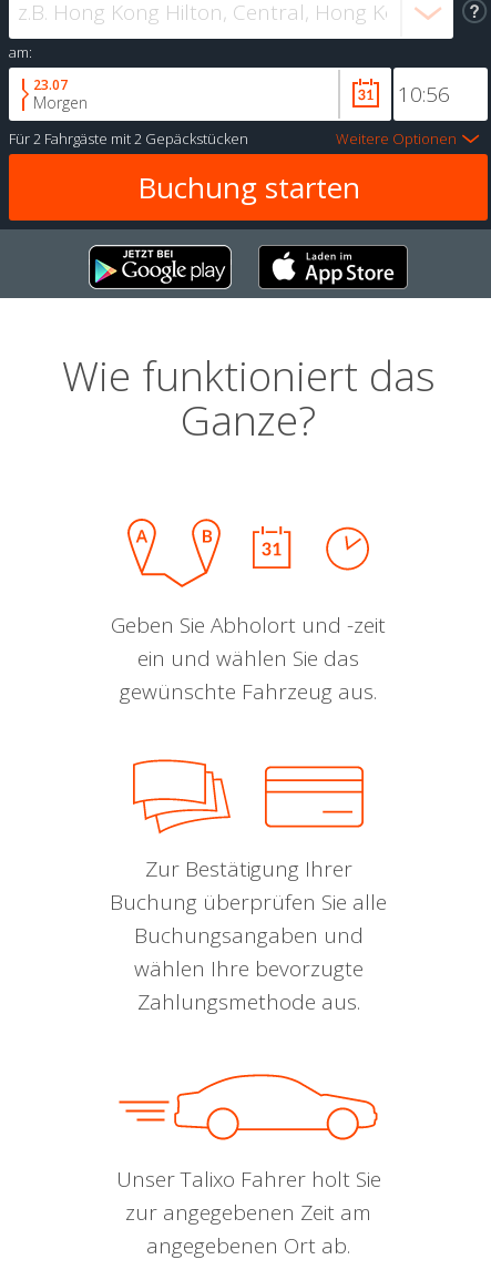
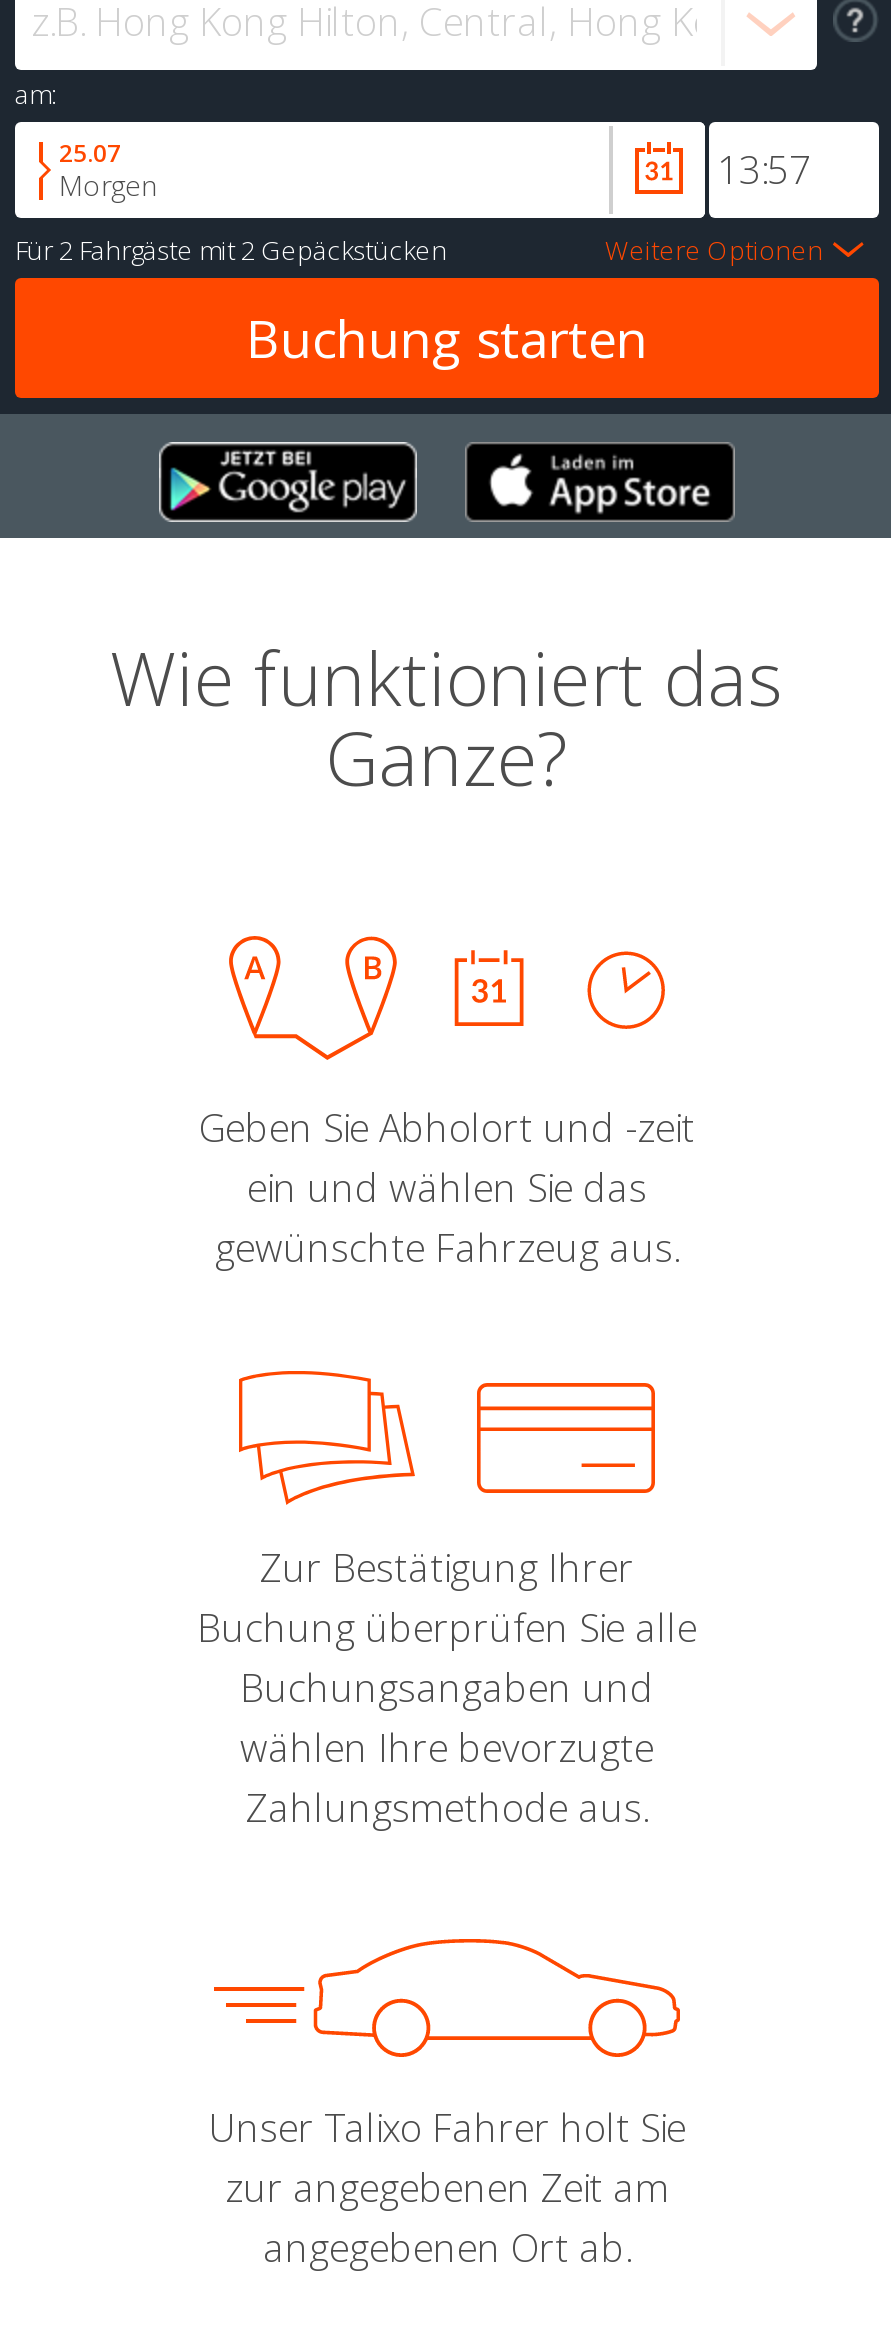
- 23.07
+ 25.07
